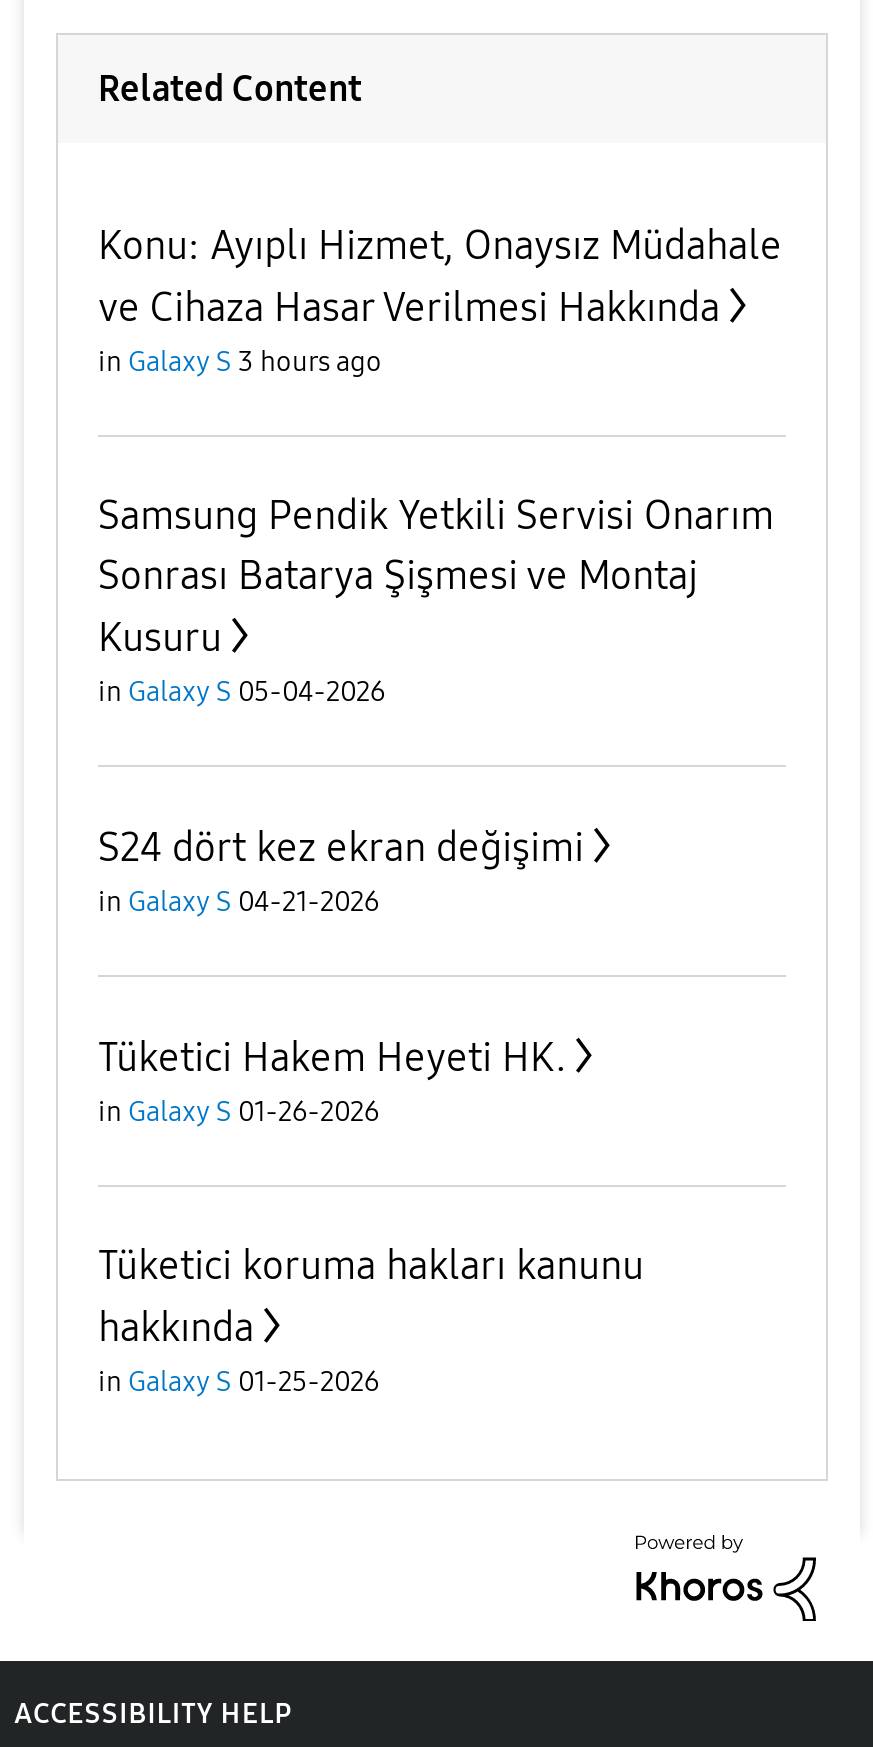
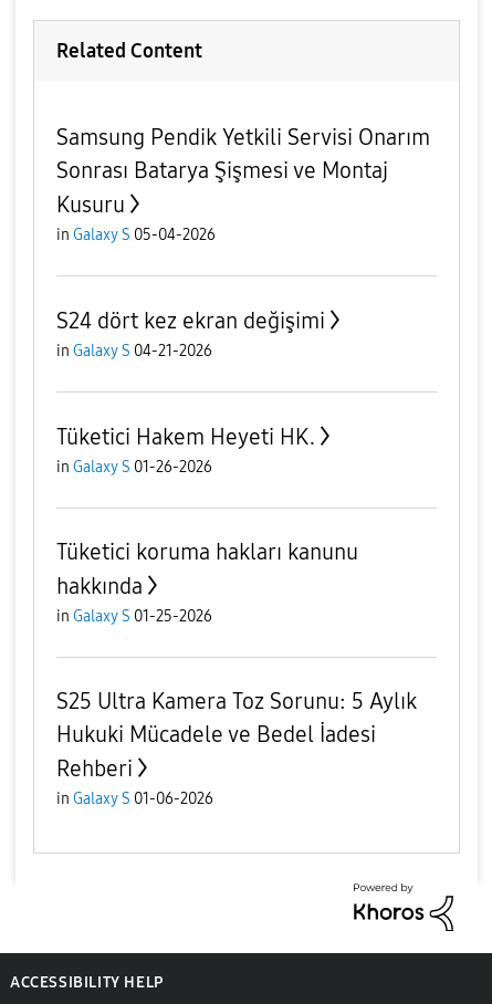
- Konu: Ayıplı Hizmet, Onaysız Müdahale
- ve Cihaza Hasar Verilmesi Hakkında
- in Galaxy S 3 hours ago

moved up: Samsung Pendik Yetkili Servisi Onarım | Sonrası Batarya Şişmesi ve Montaj | Kusuru | ... | hakkında | in Galaxy S 01-25-2026

+ S25 Ultra Kamera Toz Sorunu: 5 Aylık
+ Hukuki Mücadele ve Bedel İadesi
+ Rehberi
+ in Galaxy S 01-06-2026
